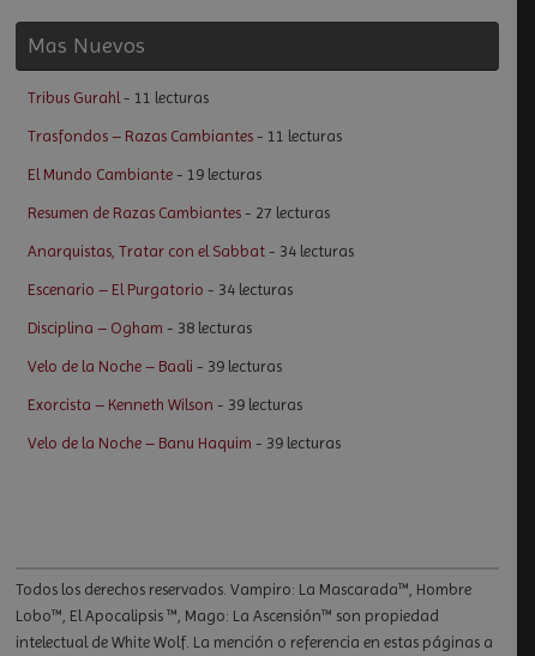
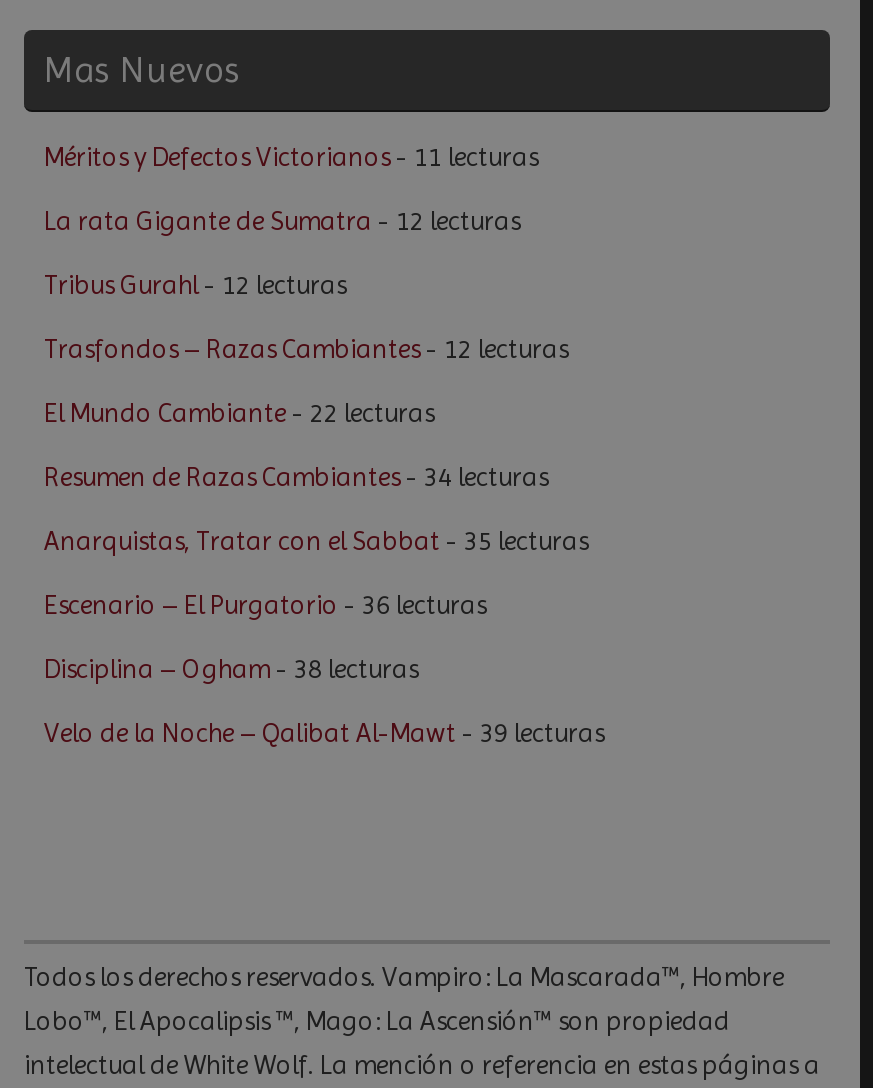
- Tribus Gurahl - 11 lecturas
- Trasfondos – Razas Cambiantes - 11 lecturas
- El Mundo Cambiante - 19 lecturas
- Resumen de Razas Cambiantes - 27 lecturas
- Anarquistas, Tratar con el Sabbat - 34 lecturas
- Escenario – El Purgatorio - 34 lecturas
+ Méritos y Defectos Victorianos - 11 lecturas
+ La rata Gigante de Sumatra - 12 lecturas
+ Tribus Gurahl - 12 lecturas
+ Trasfondos – Razas Cambiantes - 12 lecturas
+ El Mundo Cambiante - 22 lecturas
+ Resumen de Razas Cambiantes - 34 lecturas
+ Anarquistas, Tratar con el Sabbat - 35 lecturas
+ Escenario – El Purgatorio - 36 lecturas

moved down: Disciplina – Ogham - 38 lecturas

- Velo de la Noche – Baali - 39 lecturas
- Exorcista – Kenneth Wilson - 39 lecturas
- Velo de la Noche – Banu Haquim - 39 lecturas
+ Velo de la Noche – Qalibat Al-Mawt - 39 lecturas
